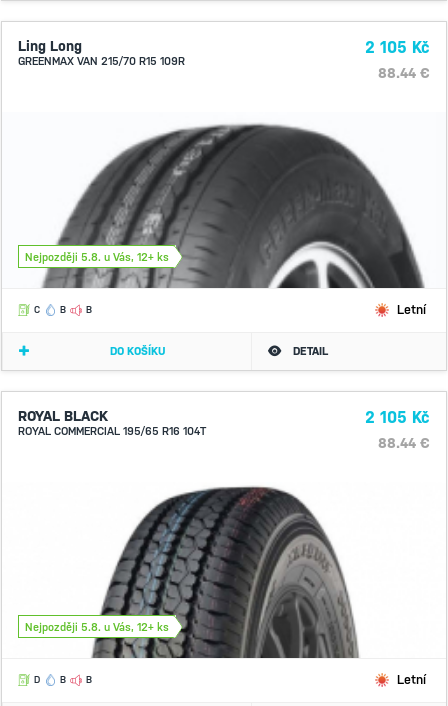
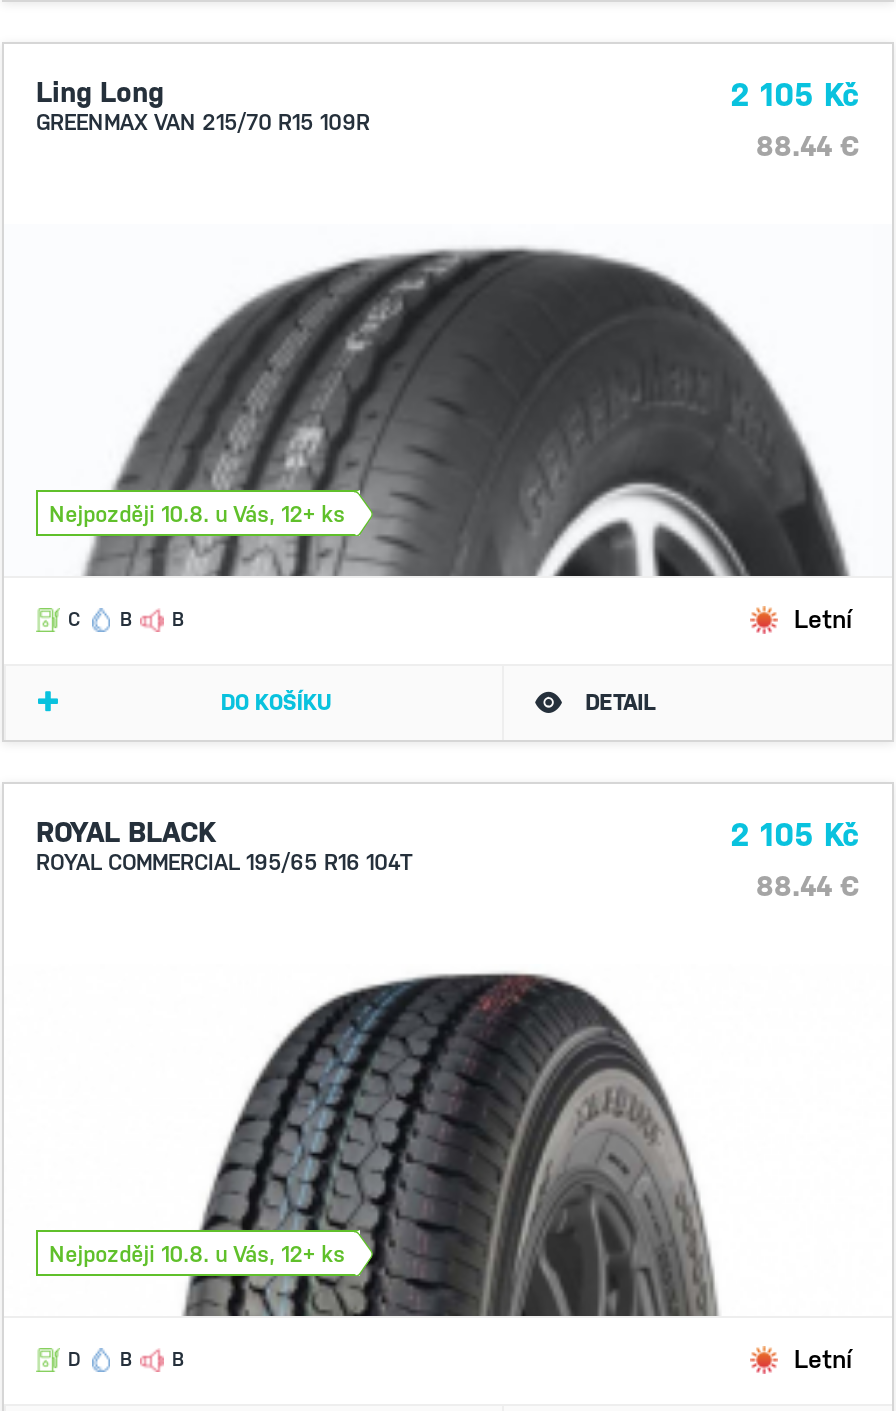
- Nejpozději 5.8. u Vás, 12+ ks
+ Nejpozději 10.8. u Vás, 12+ ks

- Nejpozději 5.8. u Vás, 12+ ks
+ Nejpozději 10.8. u Vás, 12+ ks
